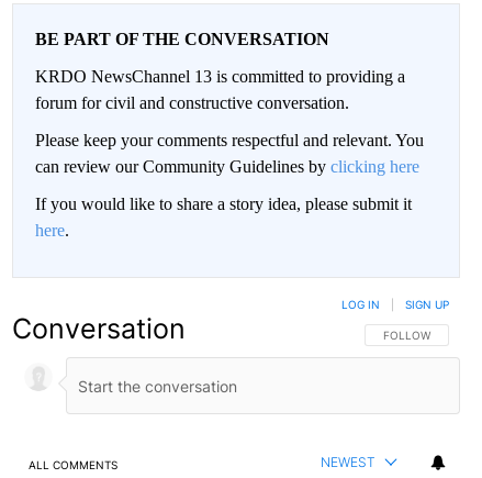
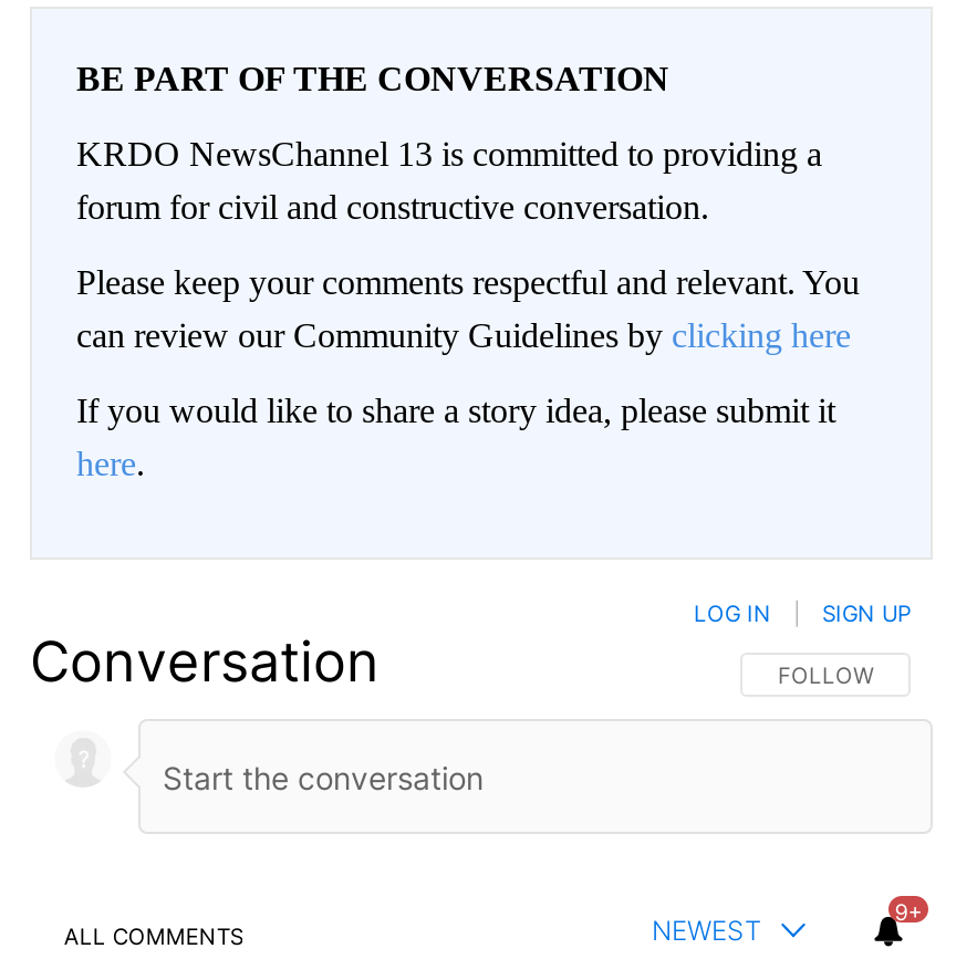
+ 9+
